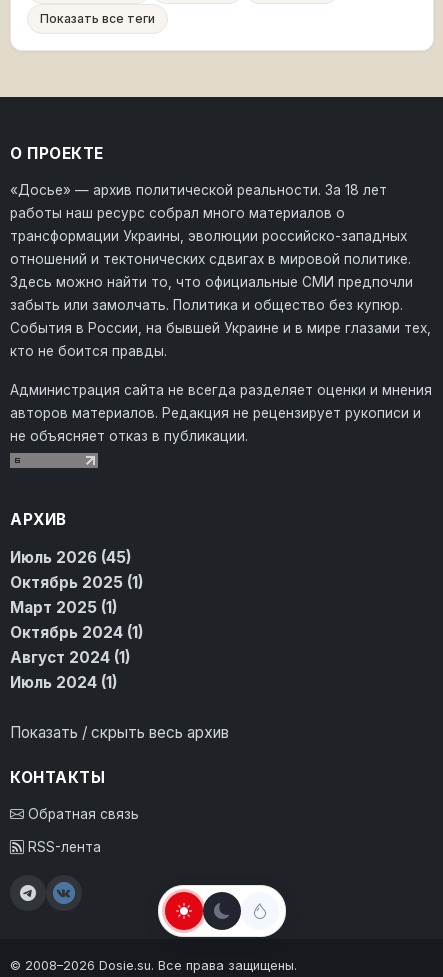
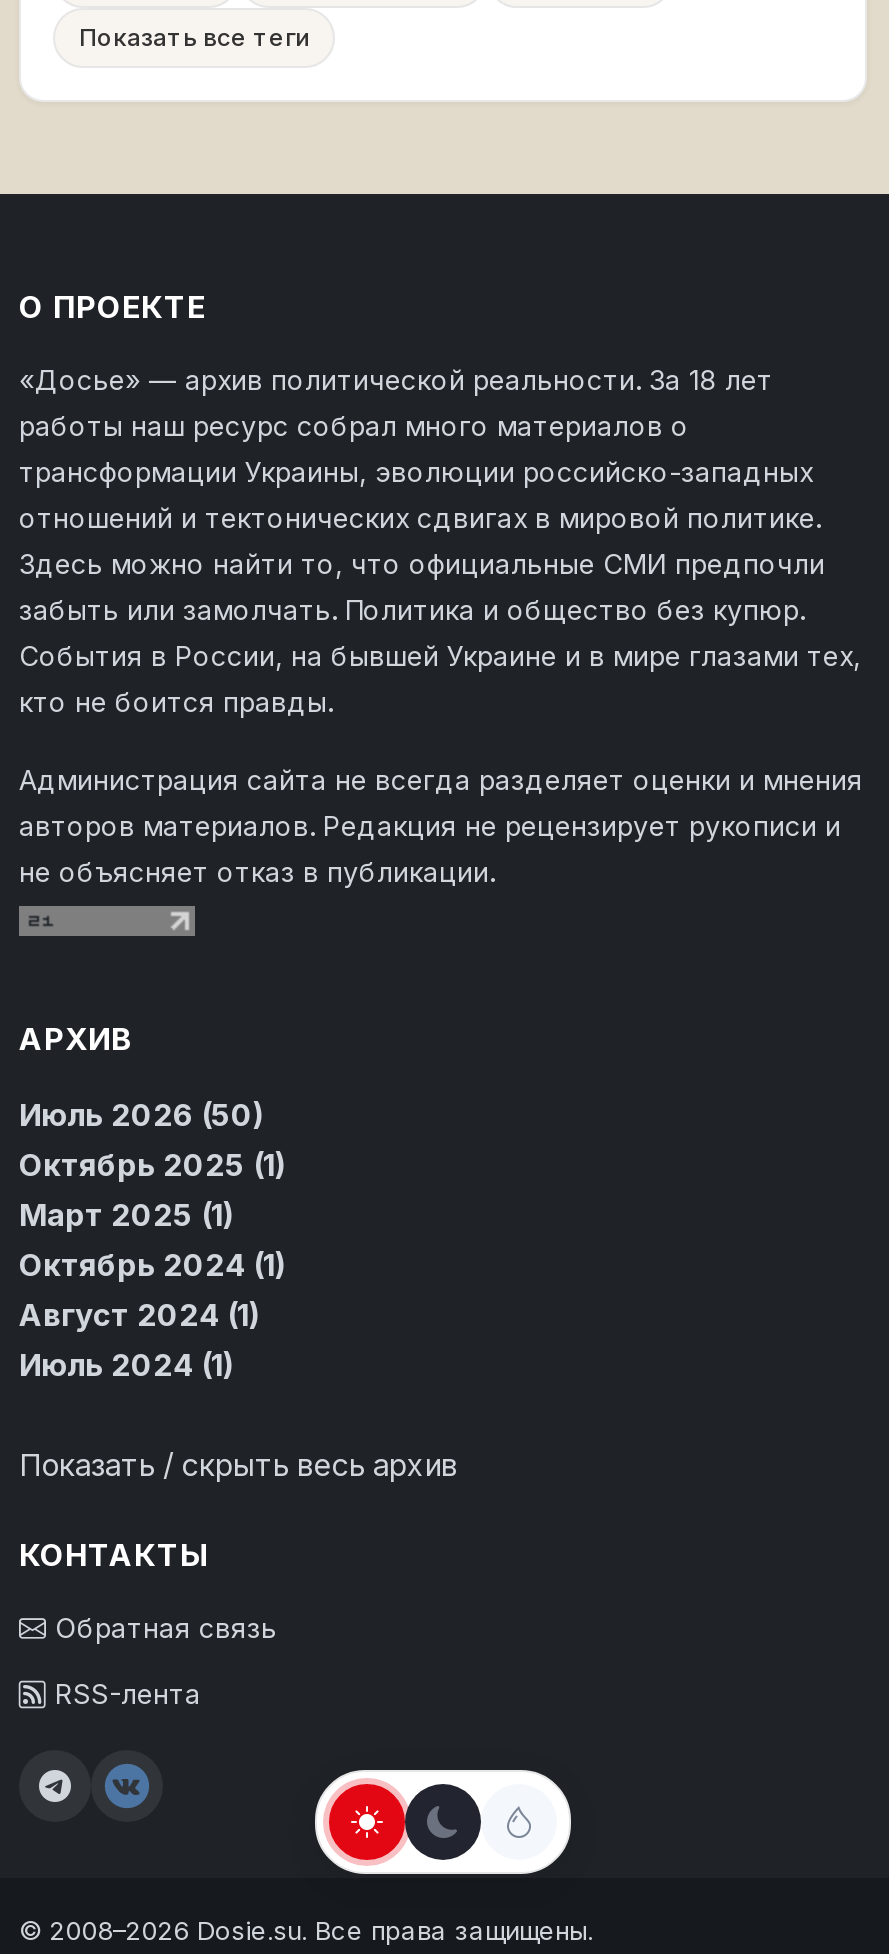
- Июль 2026 (45)
+ Июль 2026 (50)
